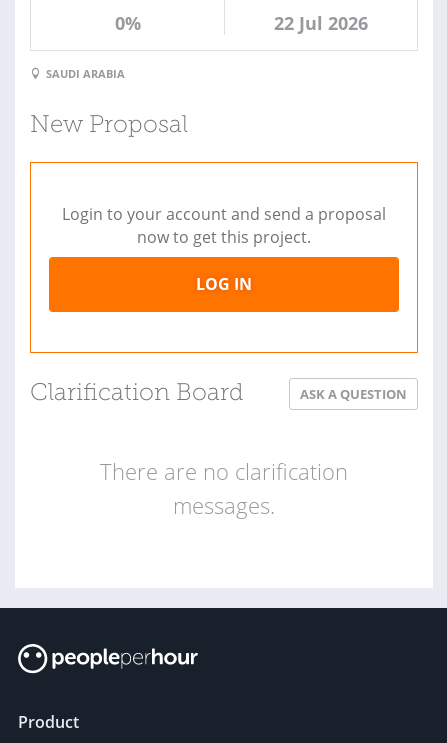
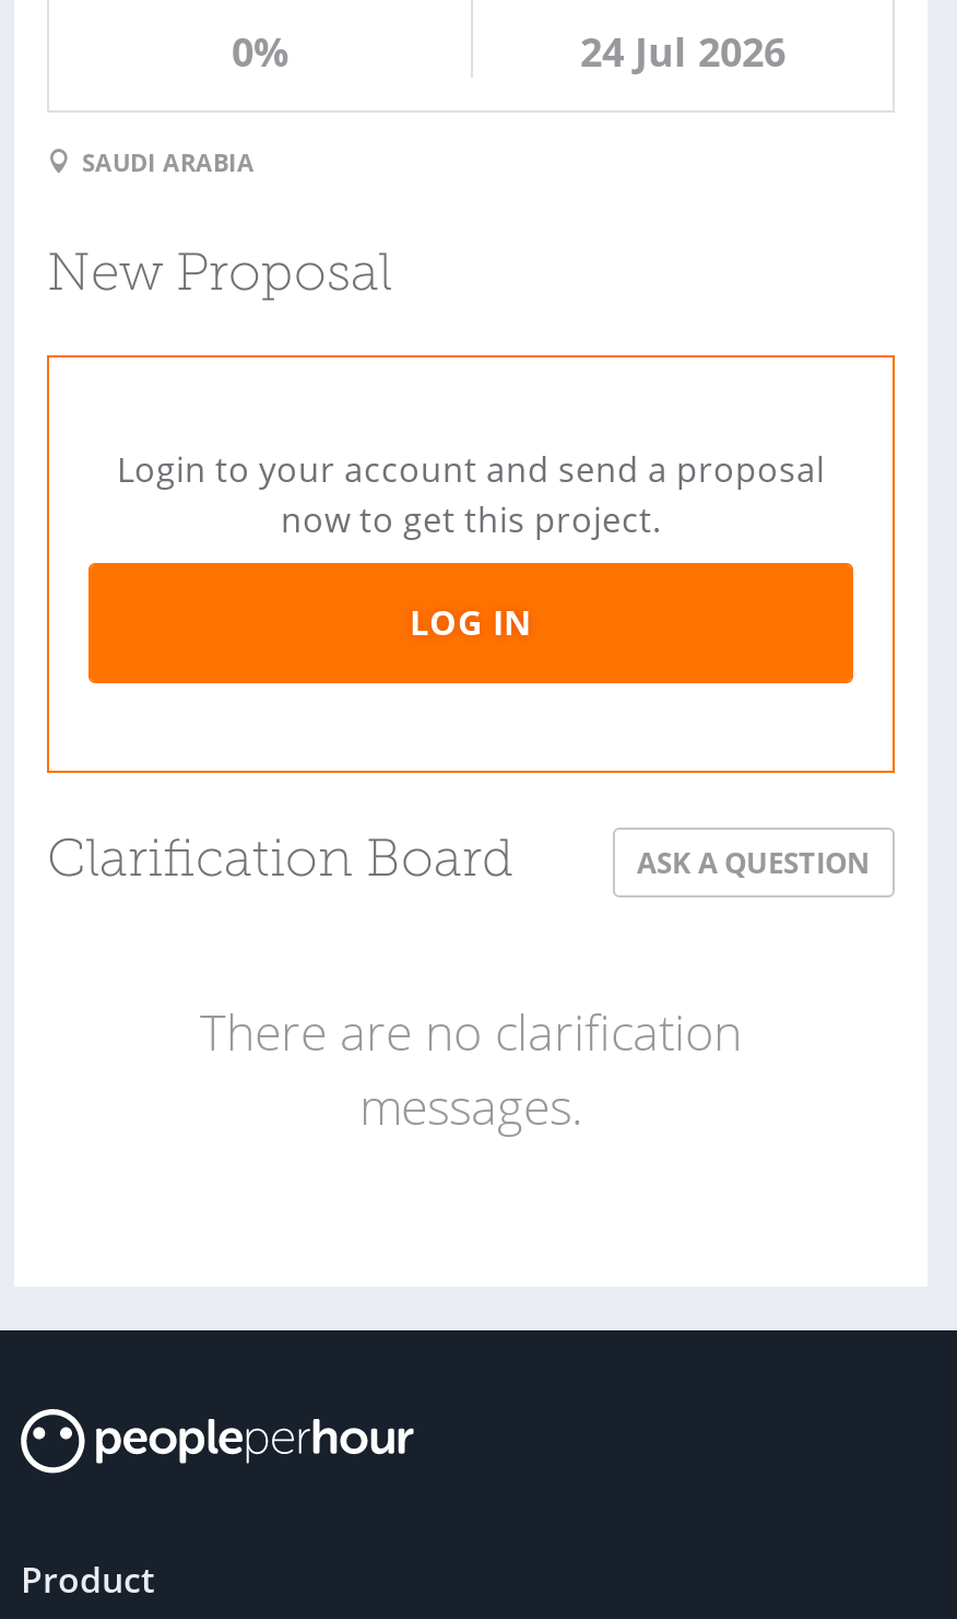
- 22 Jul 2026
+ 24 Jul 2026
